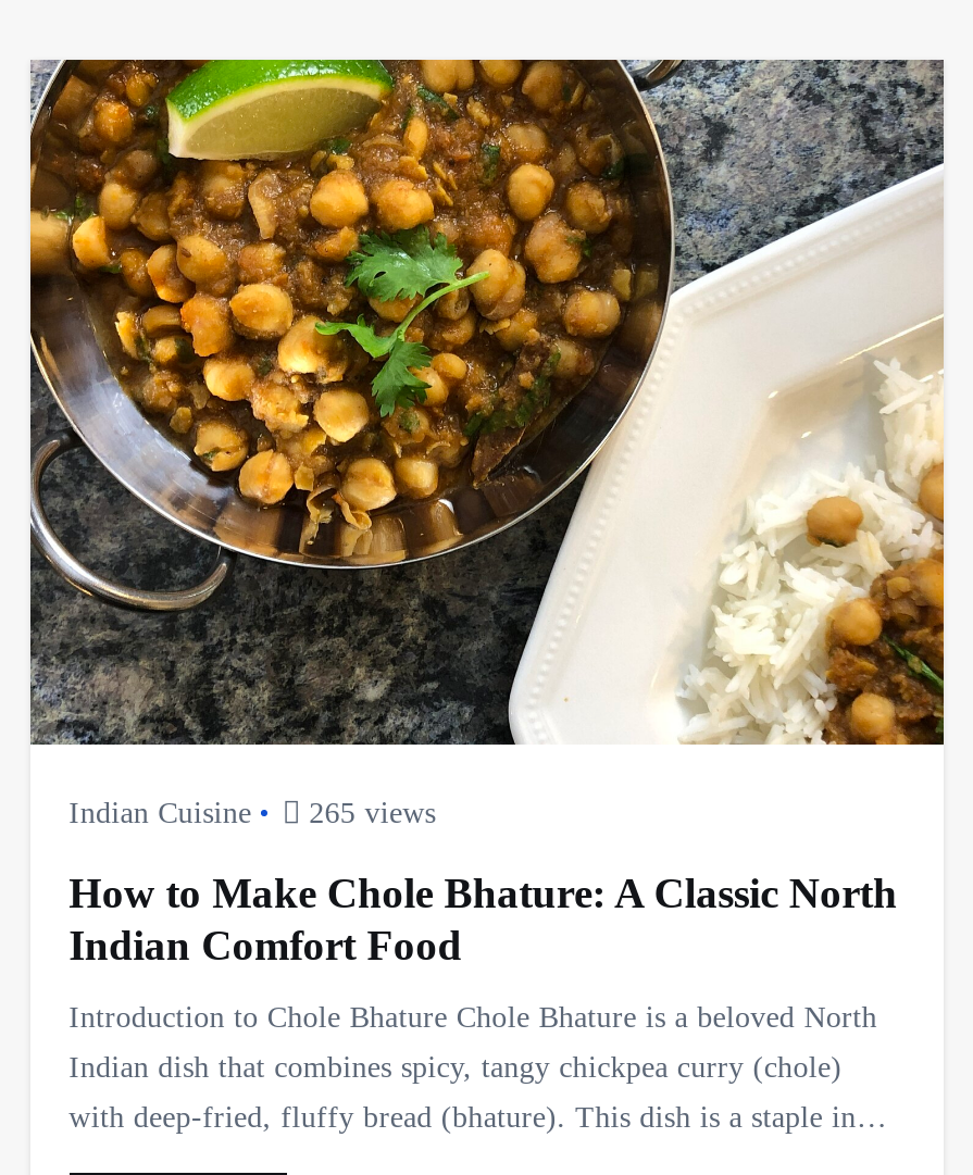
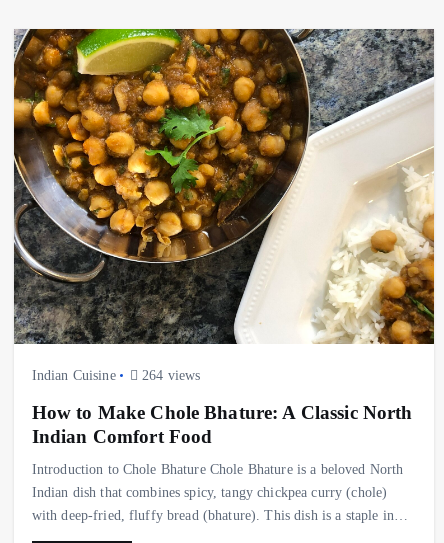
- Indian Cuisine 265 views
+ Indian Cuisine 264 views
